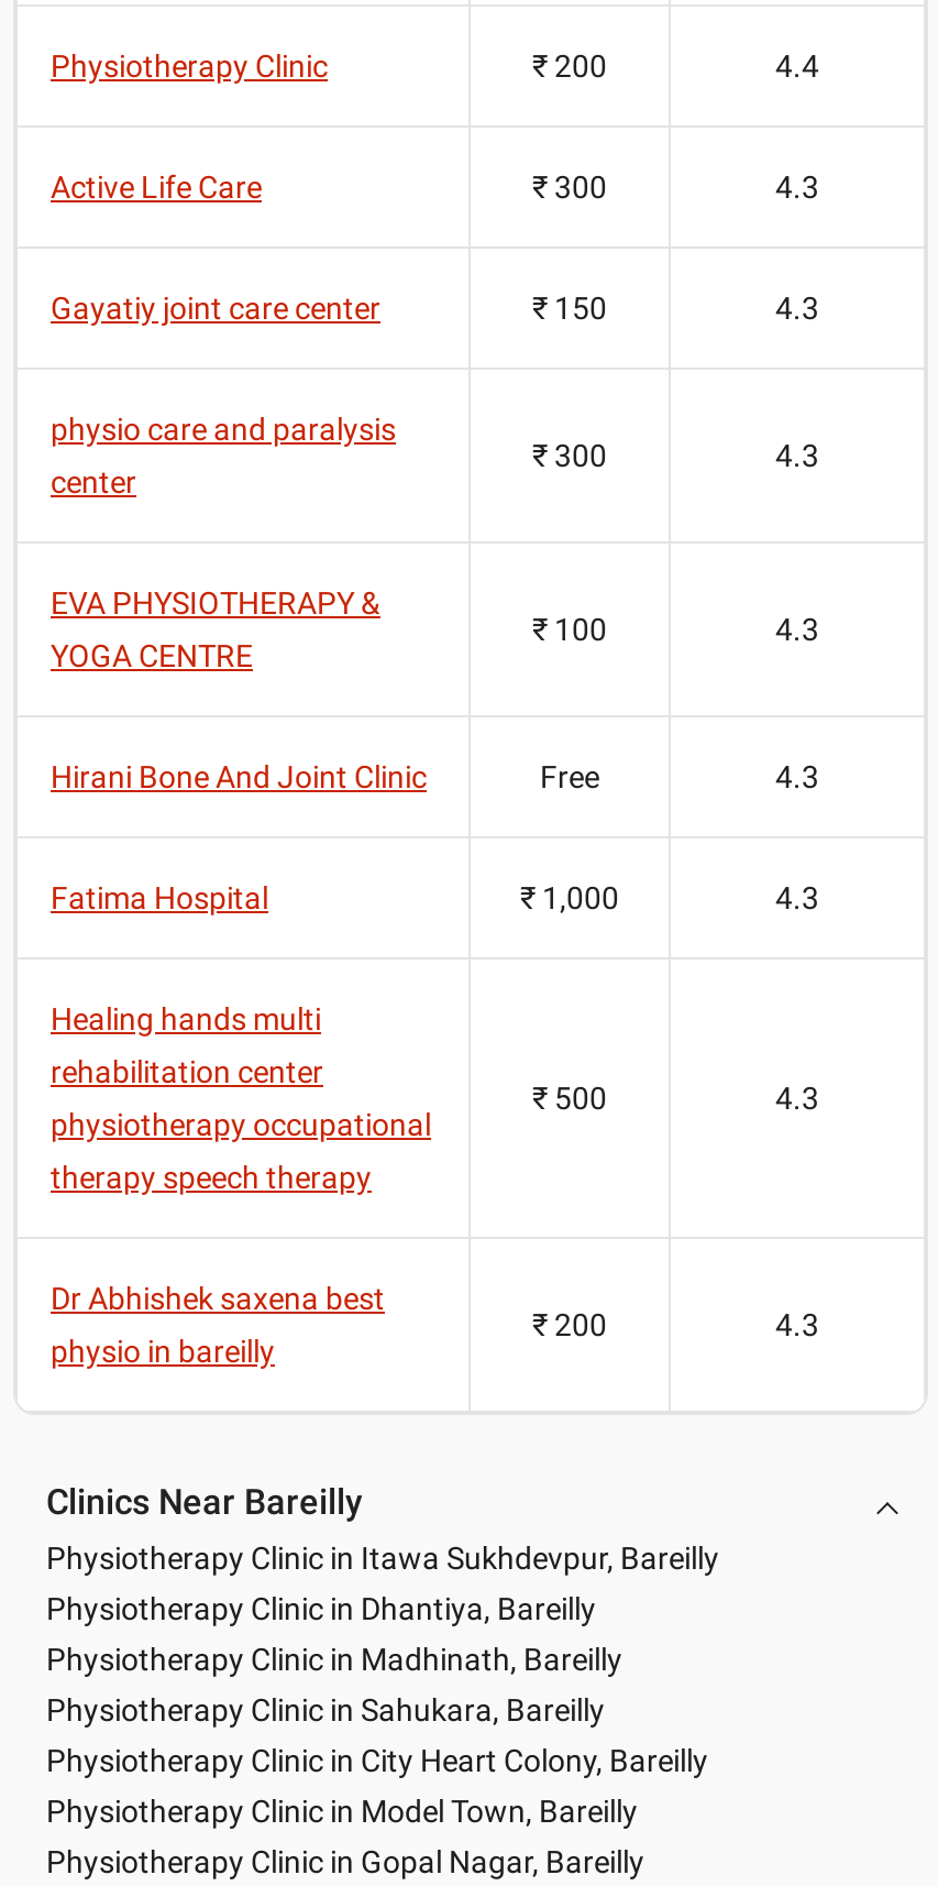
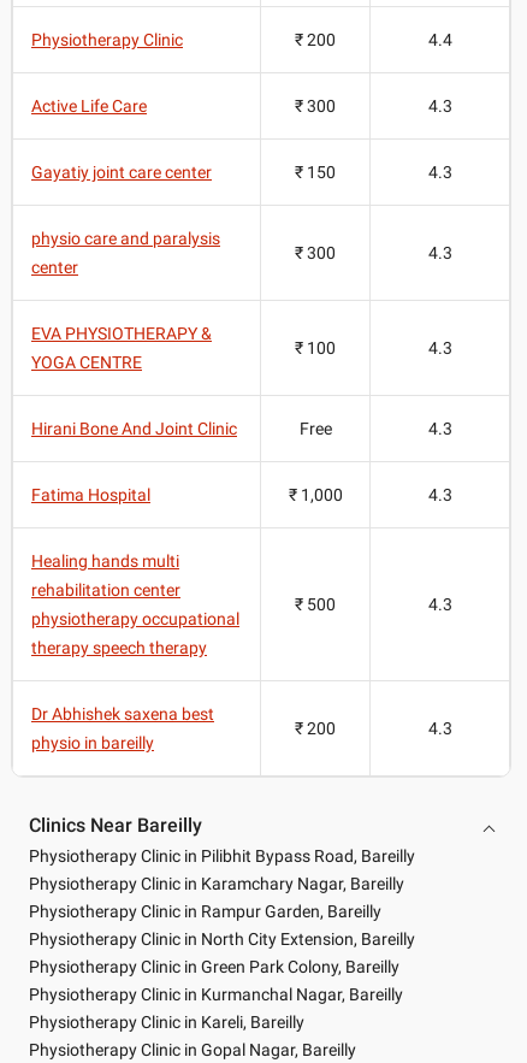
- Physiotherapy Clinic in Itawa Sukhdevpur, Bareilly
- Physiotherapy Clinic in Dhantiya, Bareilly
- Physiotherapy Clinic in Madhinath, Bareilly
- Physiotherapy Clinic in Sahukara, Bareilly
- Physiotherapy Clinic in City Heart Colony, Bareilly
- Physiotherapy Clinic in Model Town, Bareilly
+ Physiotherapy Clinic in Pilibhit Bypass Road, Bareilly
+ Physiotherapy Clinic in Karamchary Nagar, Bareilly
+ Physiotherapy Clinic in Rampur Garden, Bareilly
+ Physiotherapy Clinic in North City Extension, Bareilly
+ Physiotherapy Clinic in Green Park Colony, Bareilly
+ Physiotherapy Clinic in Kurmanchal Nagar, Bareilly
+ Physiotherapy Clinic in Kareli, Bareilly
